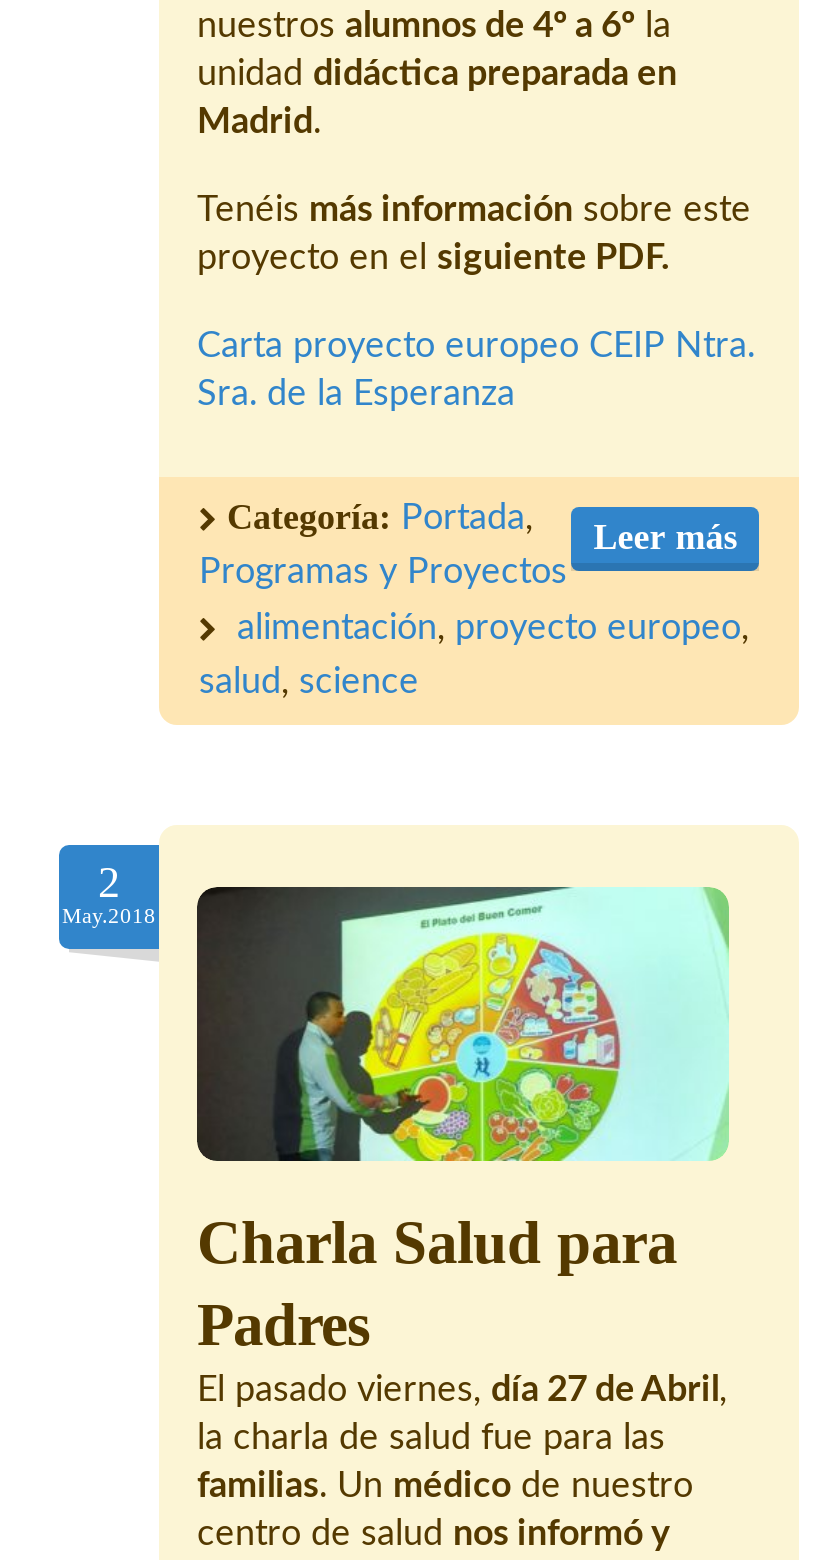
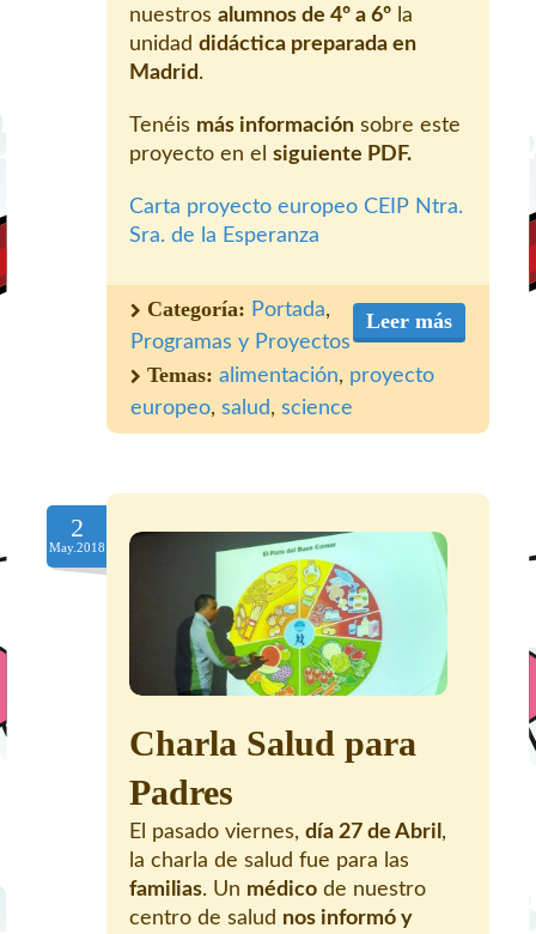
- alimentación, proyecto europeo,
- salud, science
+ Temas: alimentación, proyecto
+ europeo, salud, science
